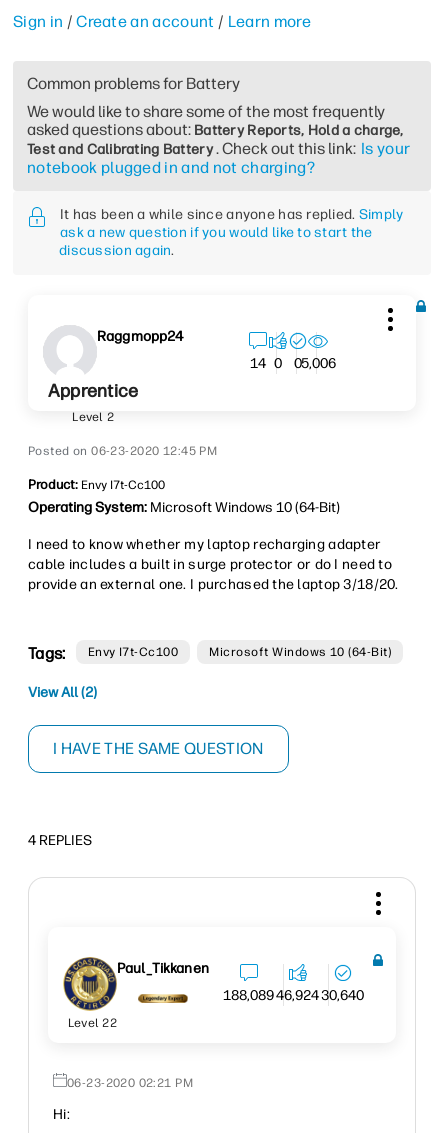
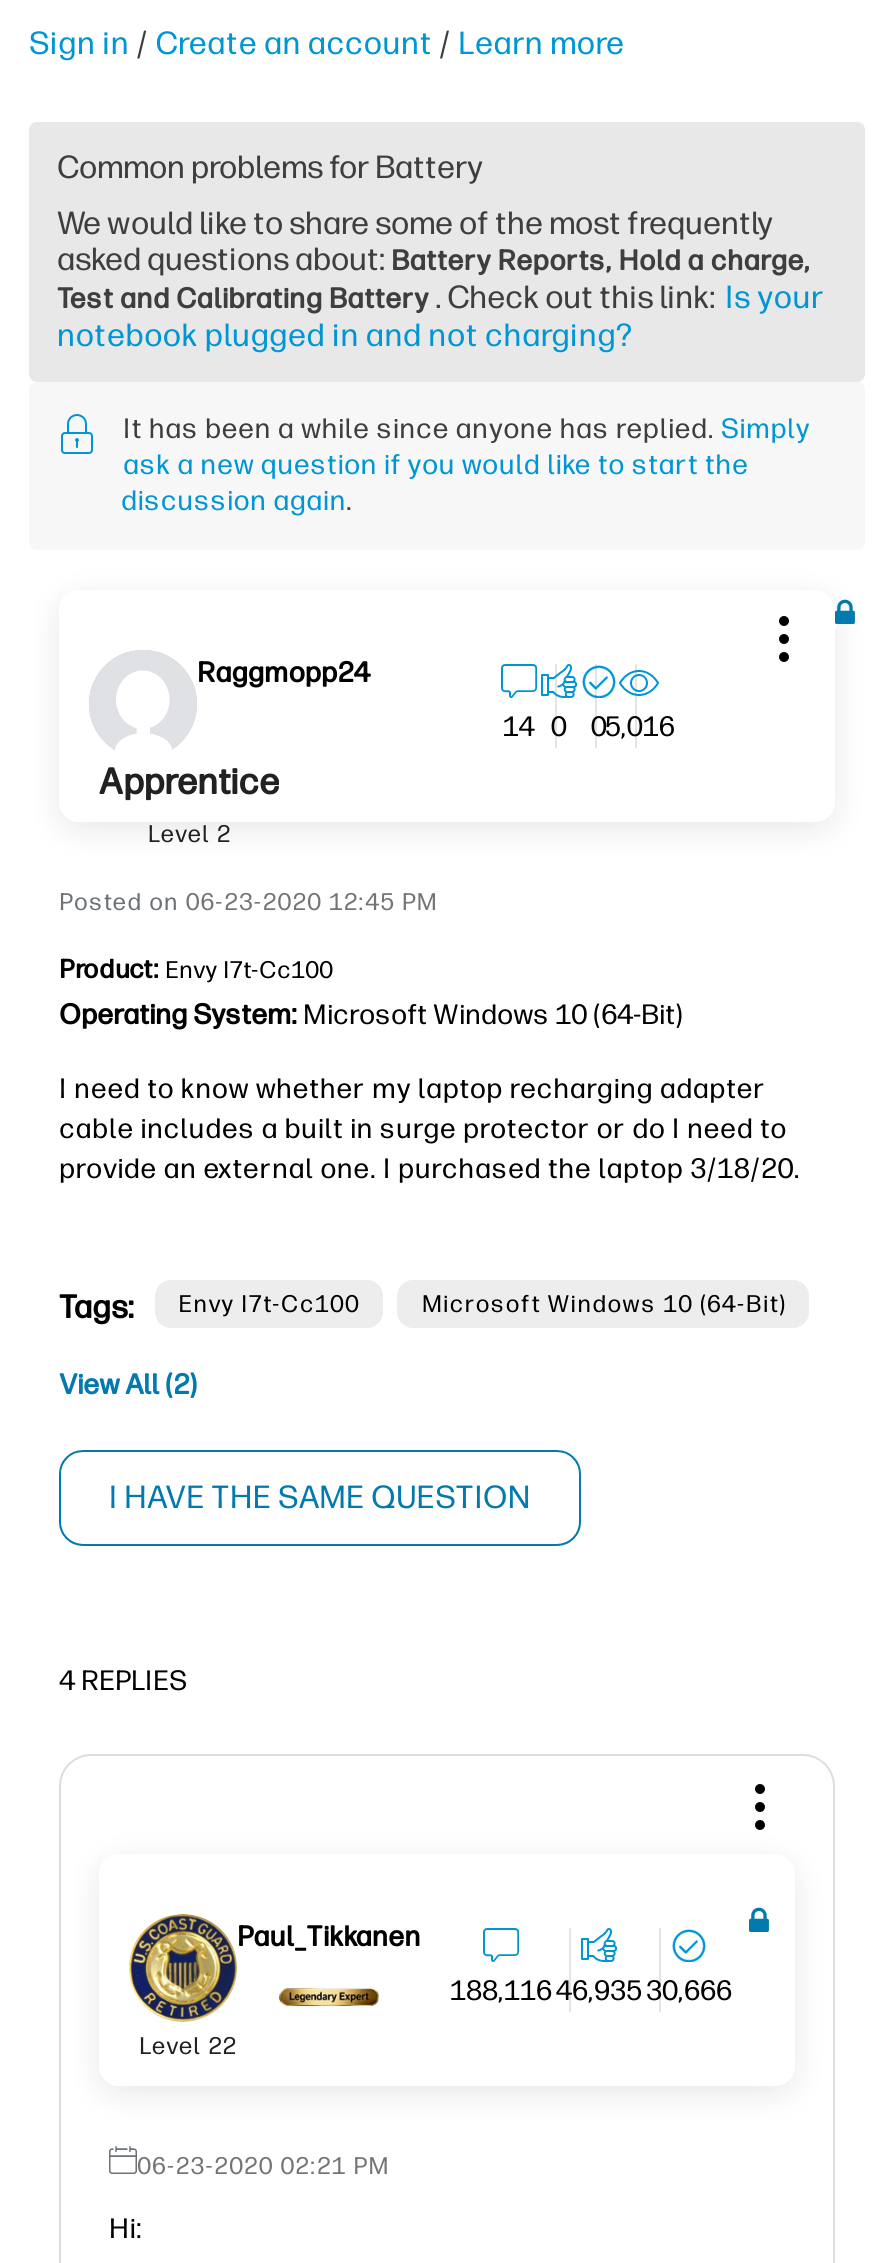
- 14 0 05,006
+ 14 0 05,016

- 188,089 46,924 30,640
+ 188,116 46,935 30,666
